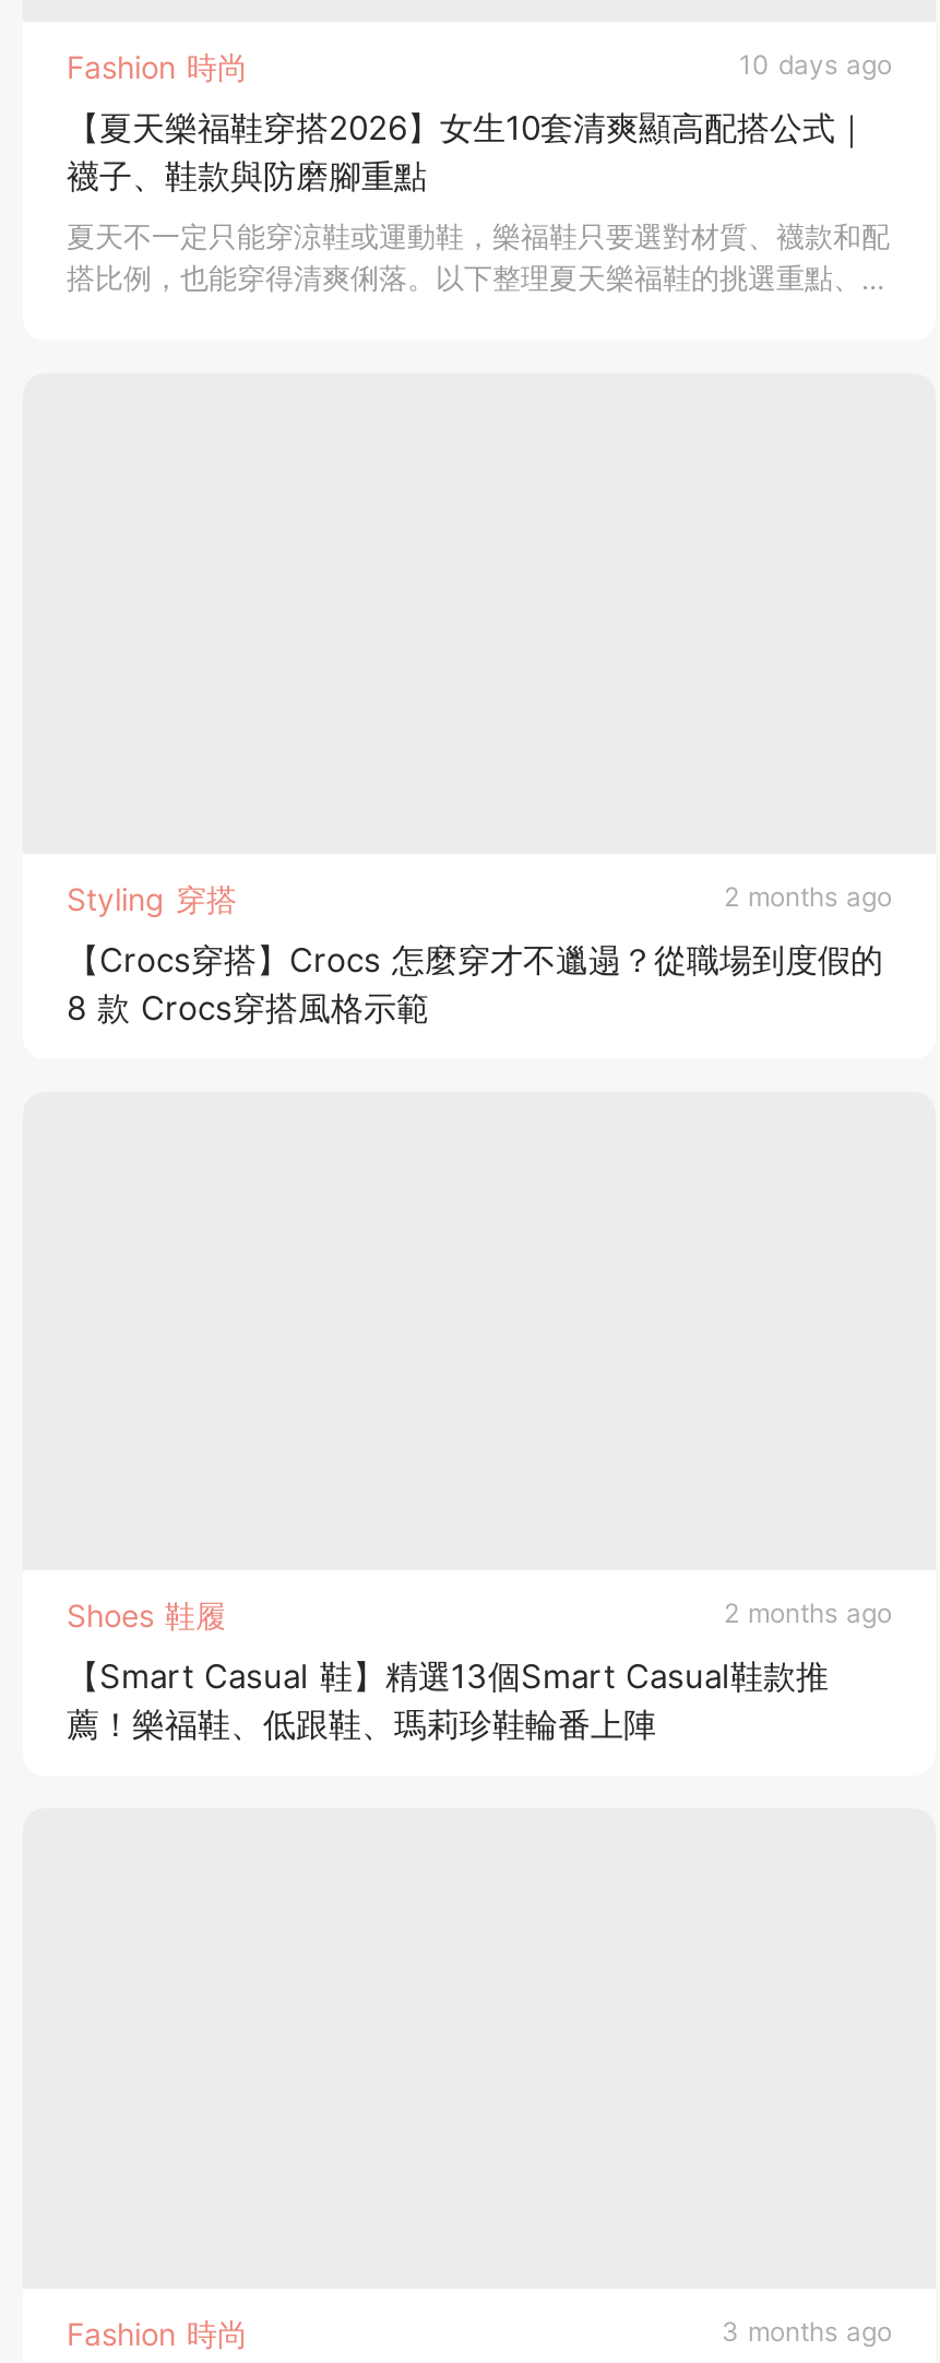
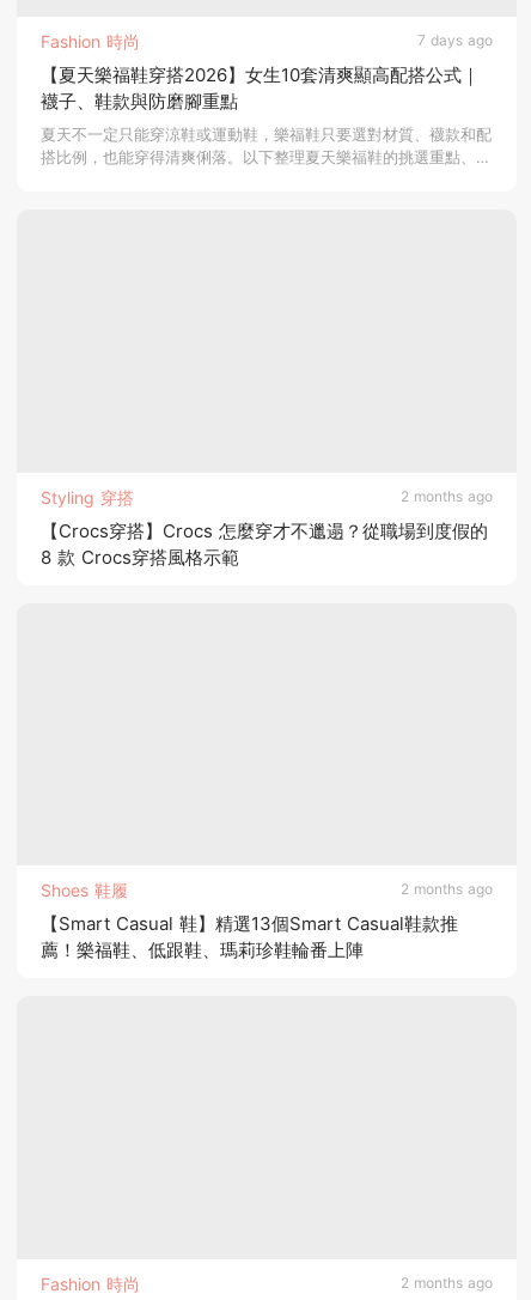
- 10 days ago
+ 7 days ago

- 3 months ago
+ 2 months ago
